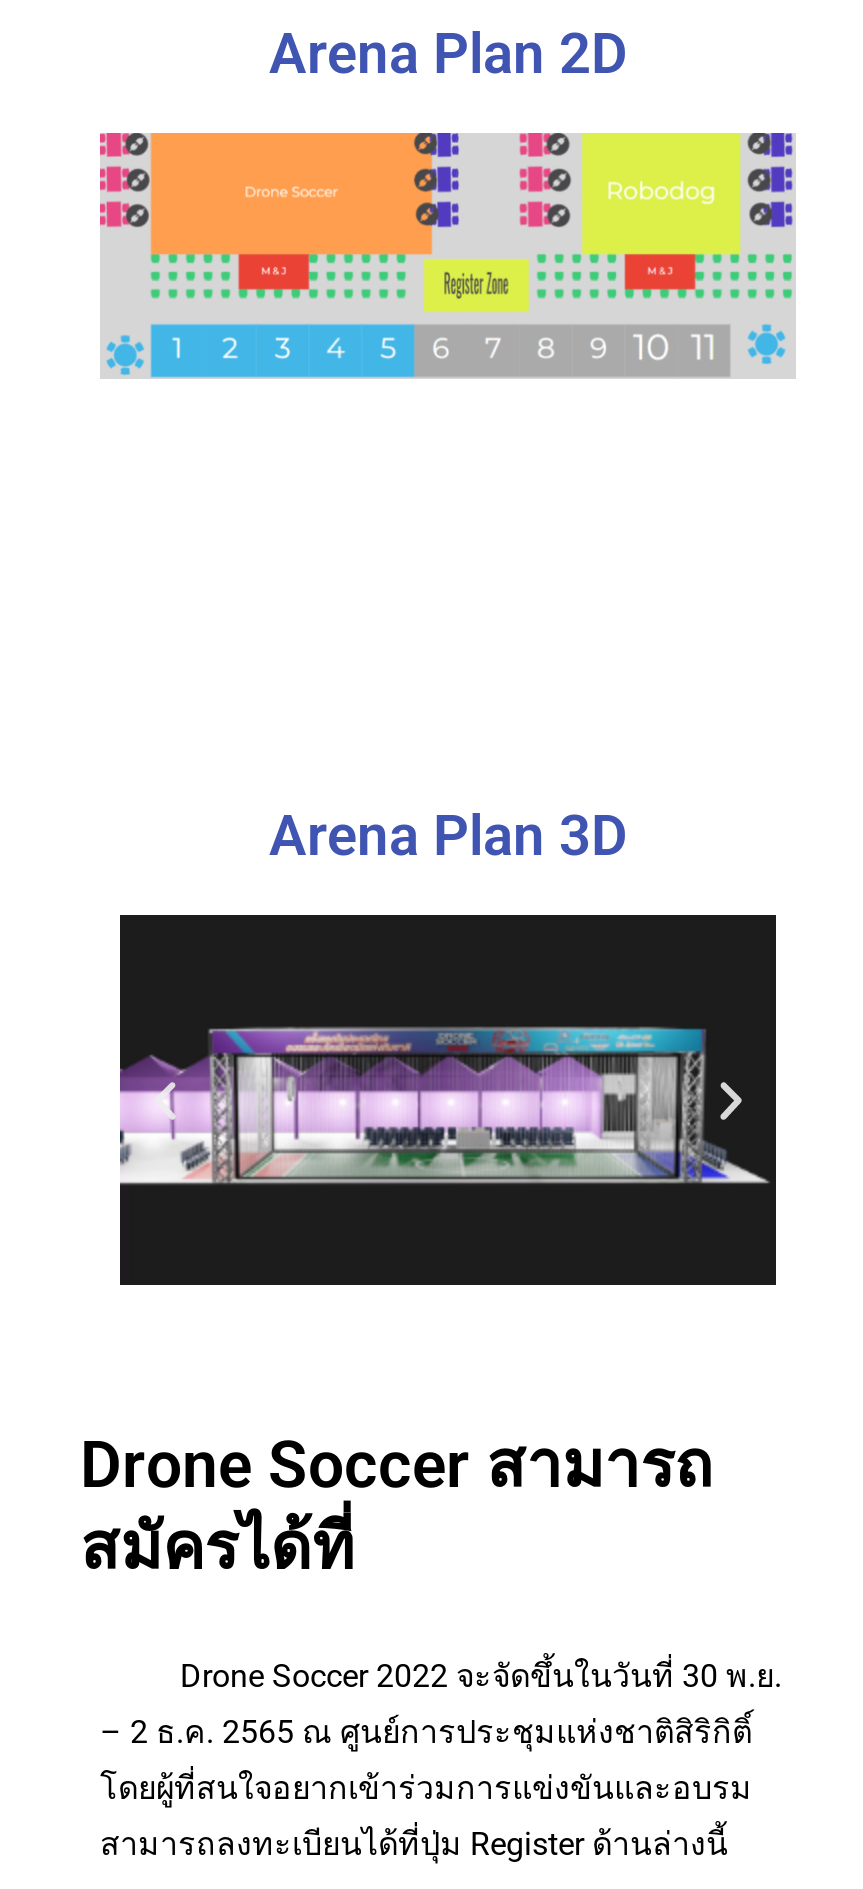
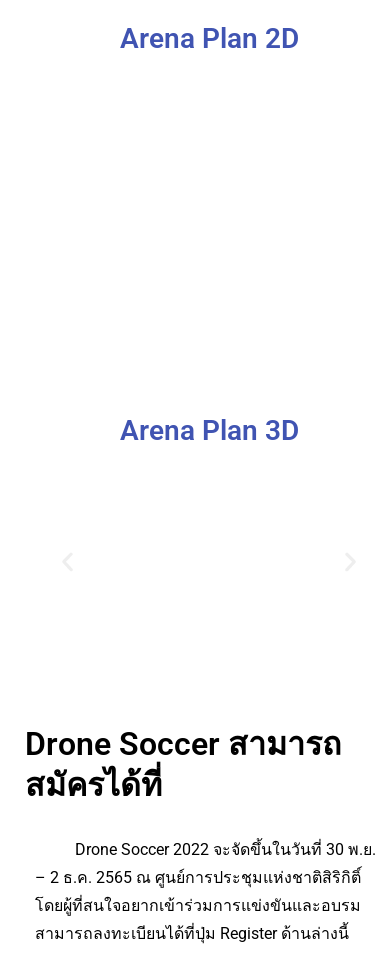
- [image]

- [image]
